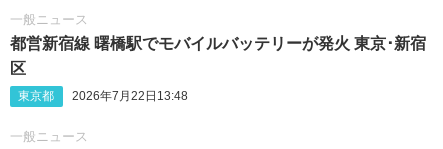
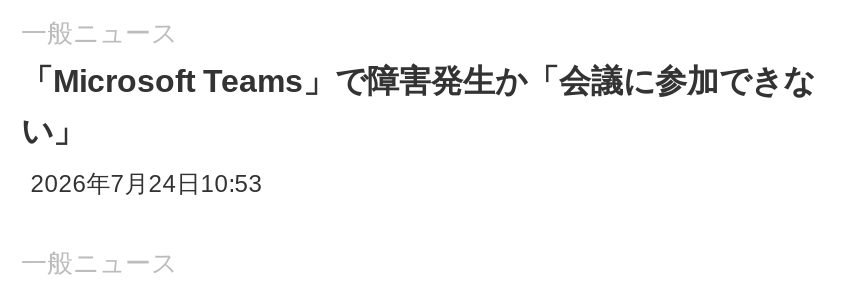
- 都営新宿線 曙橋駅でモバイルバッテリーが発火 東京･新宿
+ 「Microsoft Teams」で障害発生か「会議に参加できな

- 区
+ い」

- 東京都
- 2026年7月22日13:48
+ 2026年7月24日10:53
